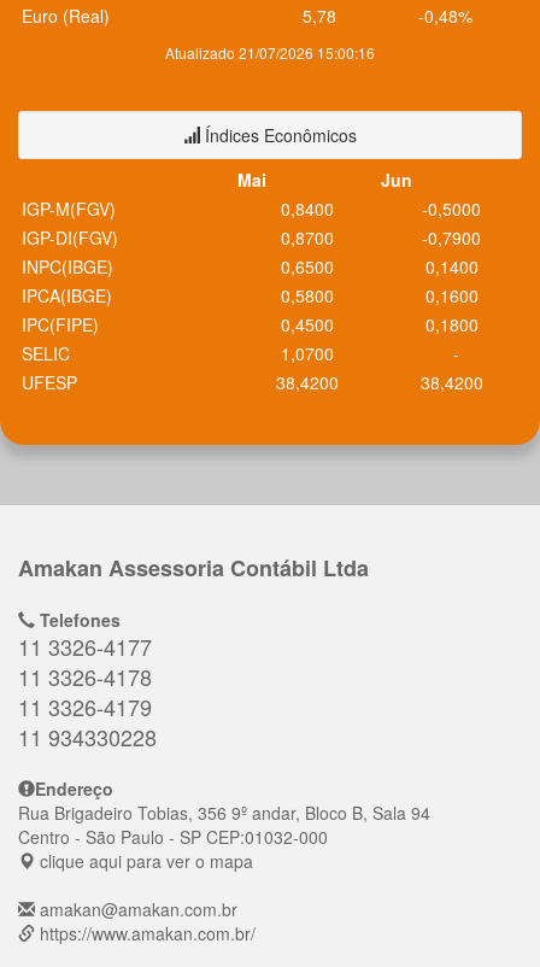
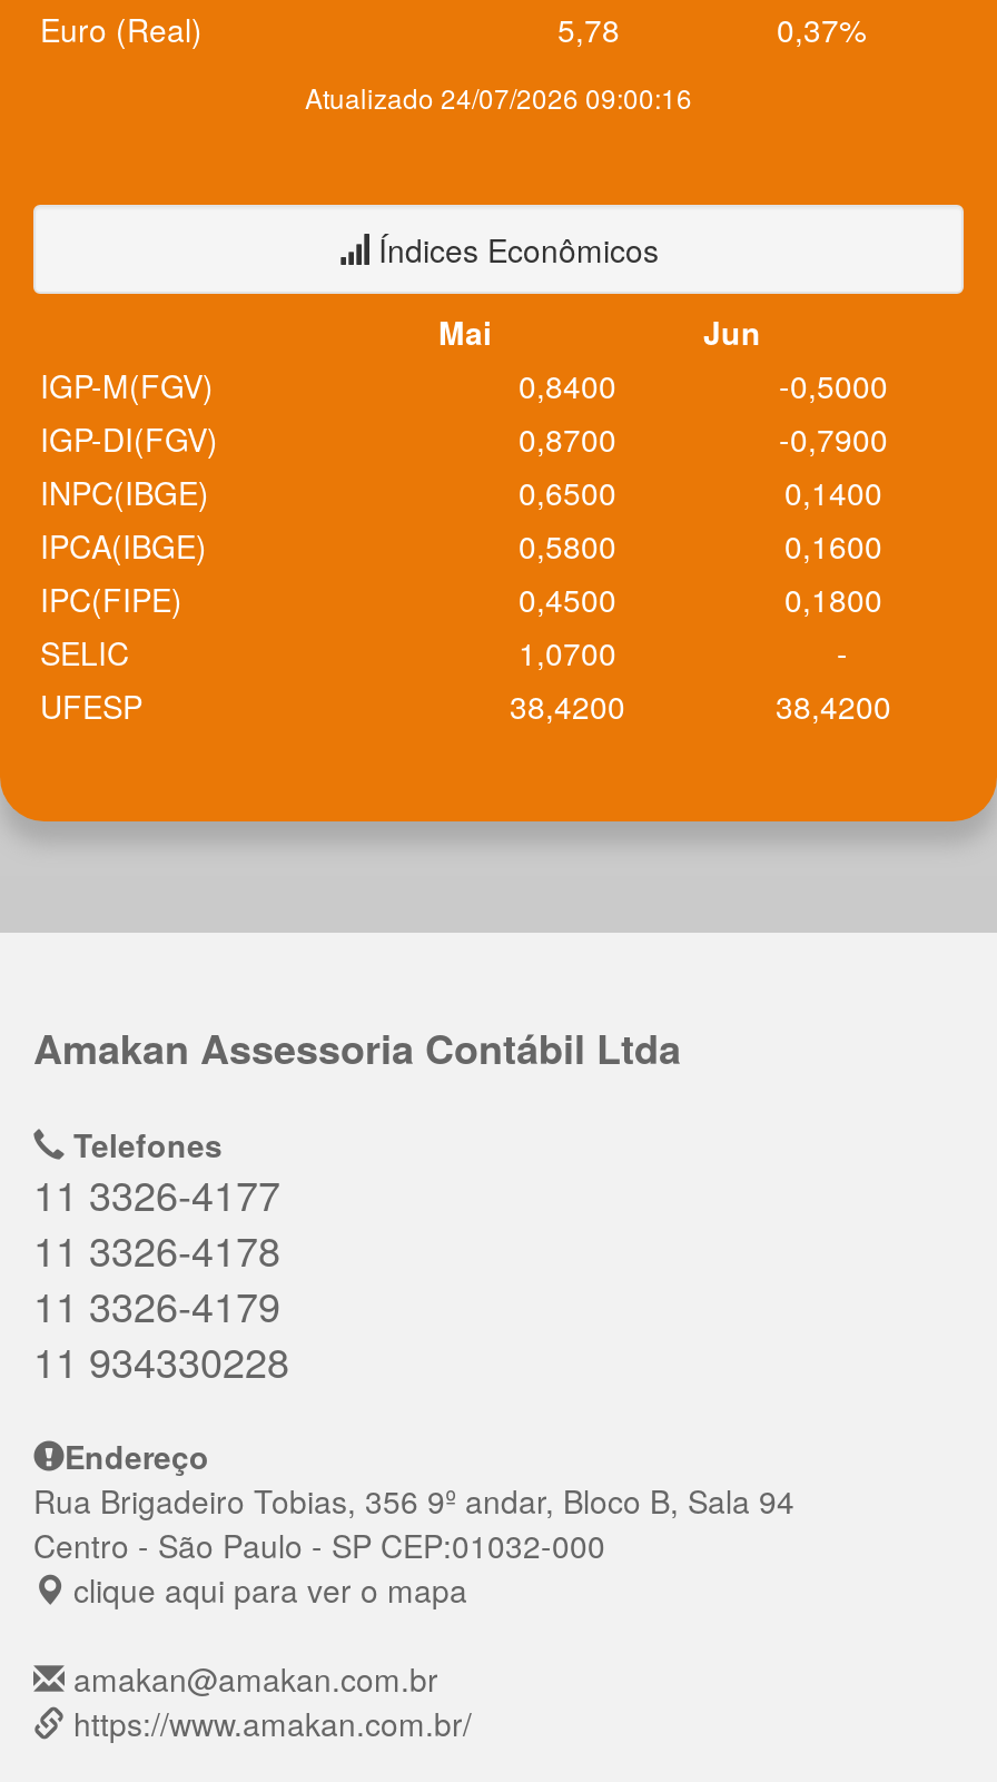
- -0,48%
+ 0,37%

- Atualizado 21/07/2026 15:00:16
+ Atualizado 24/07/2026 09:00:16
